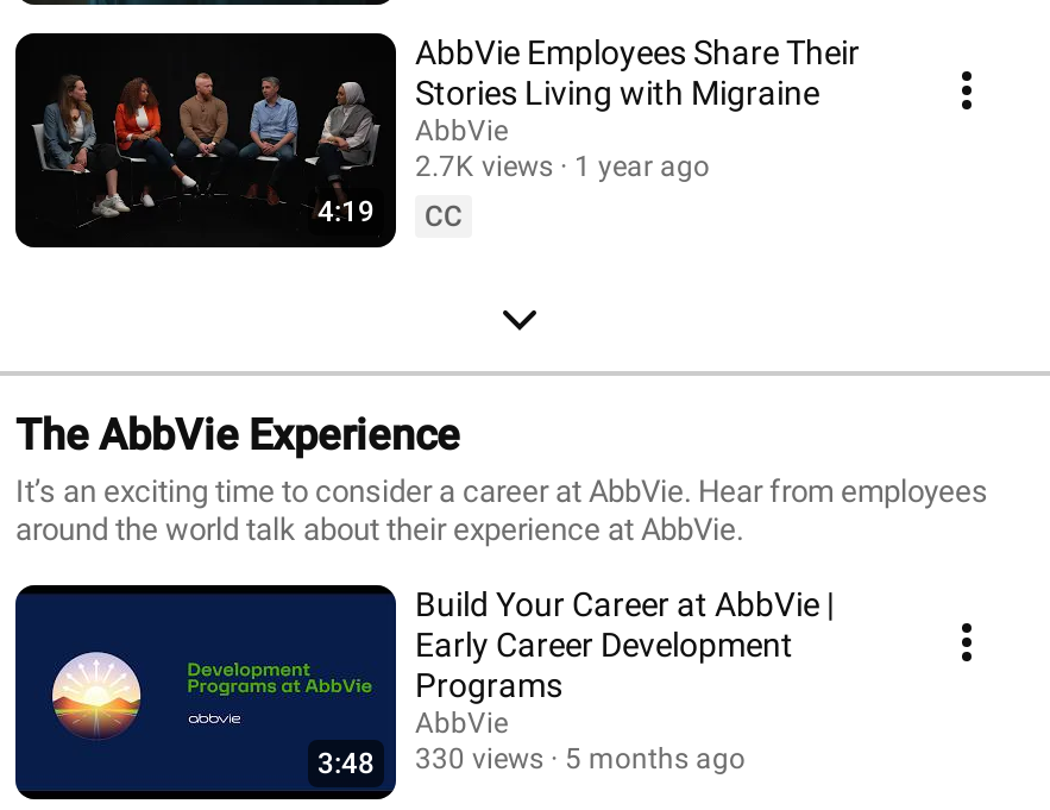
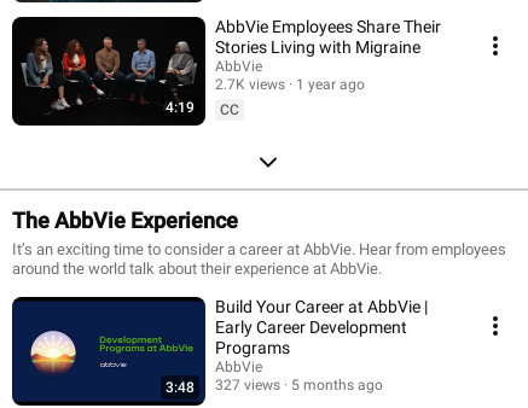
- 3:48 330 views 5 months ago
+ 3:48 327 views 5 months ago
